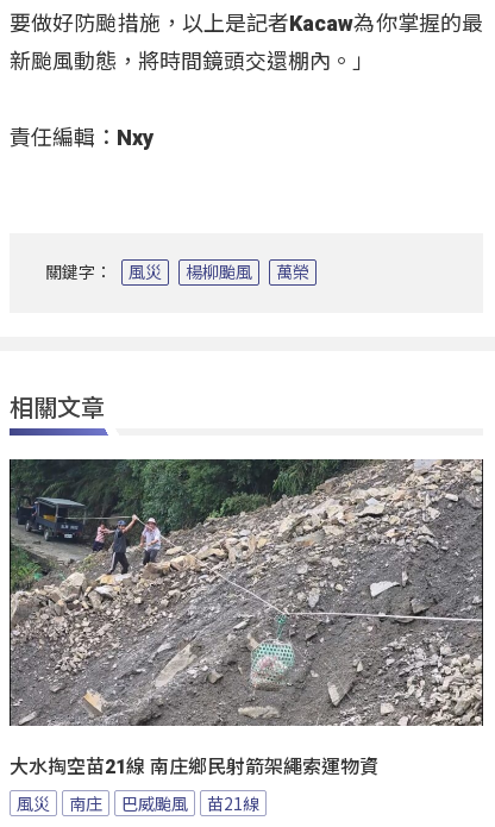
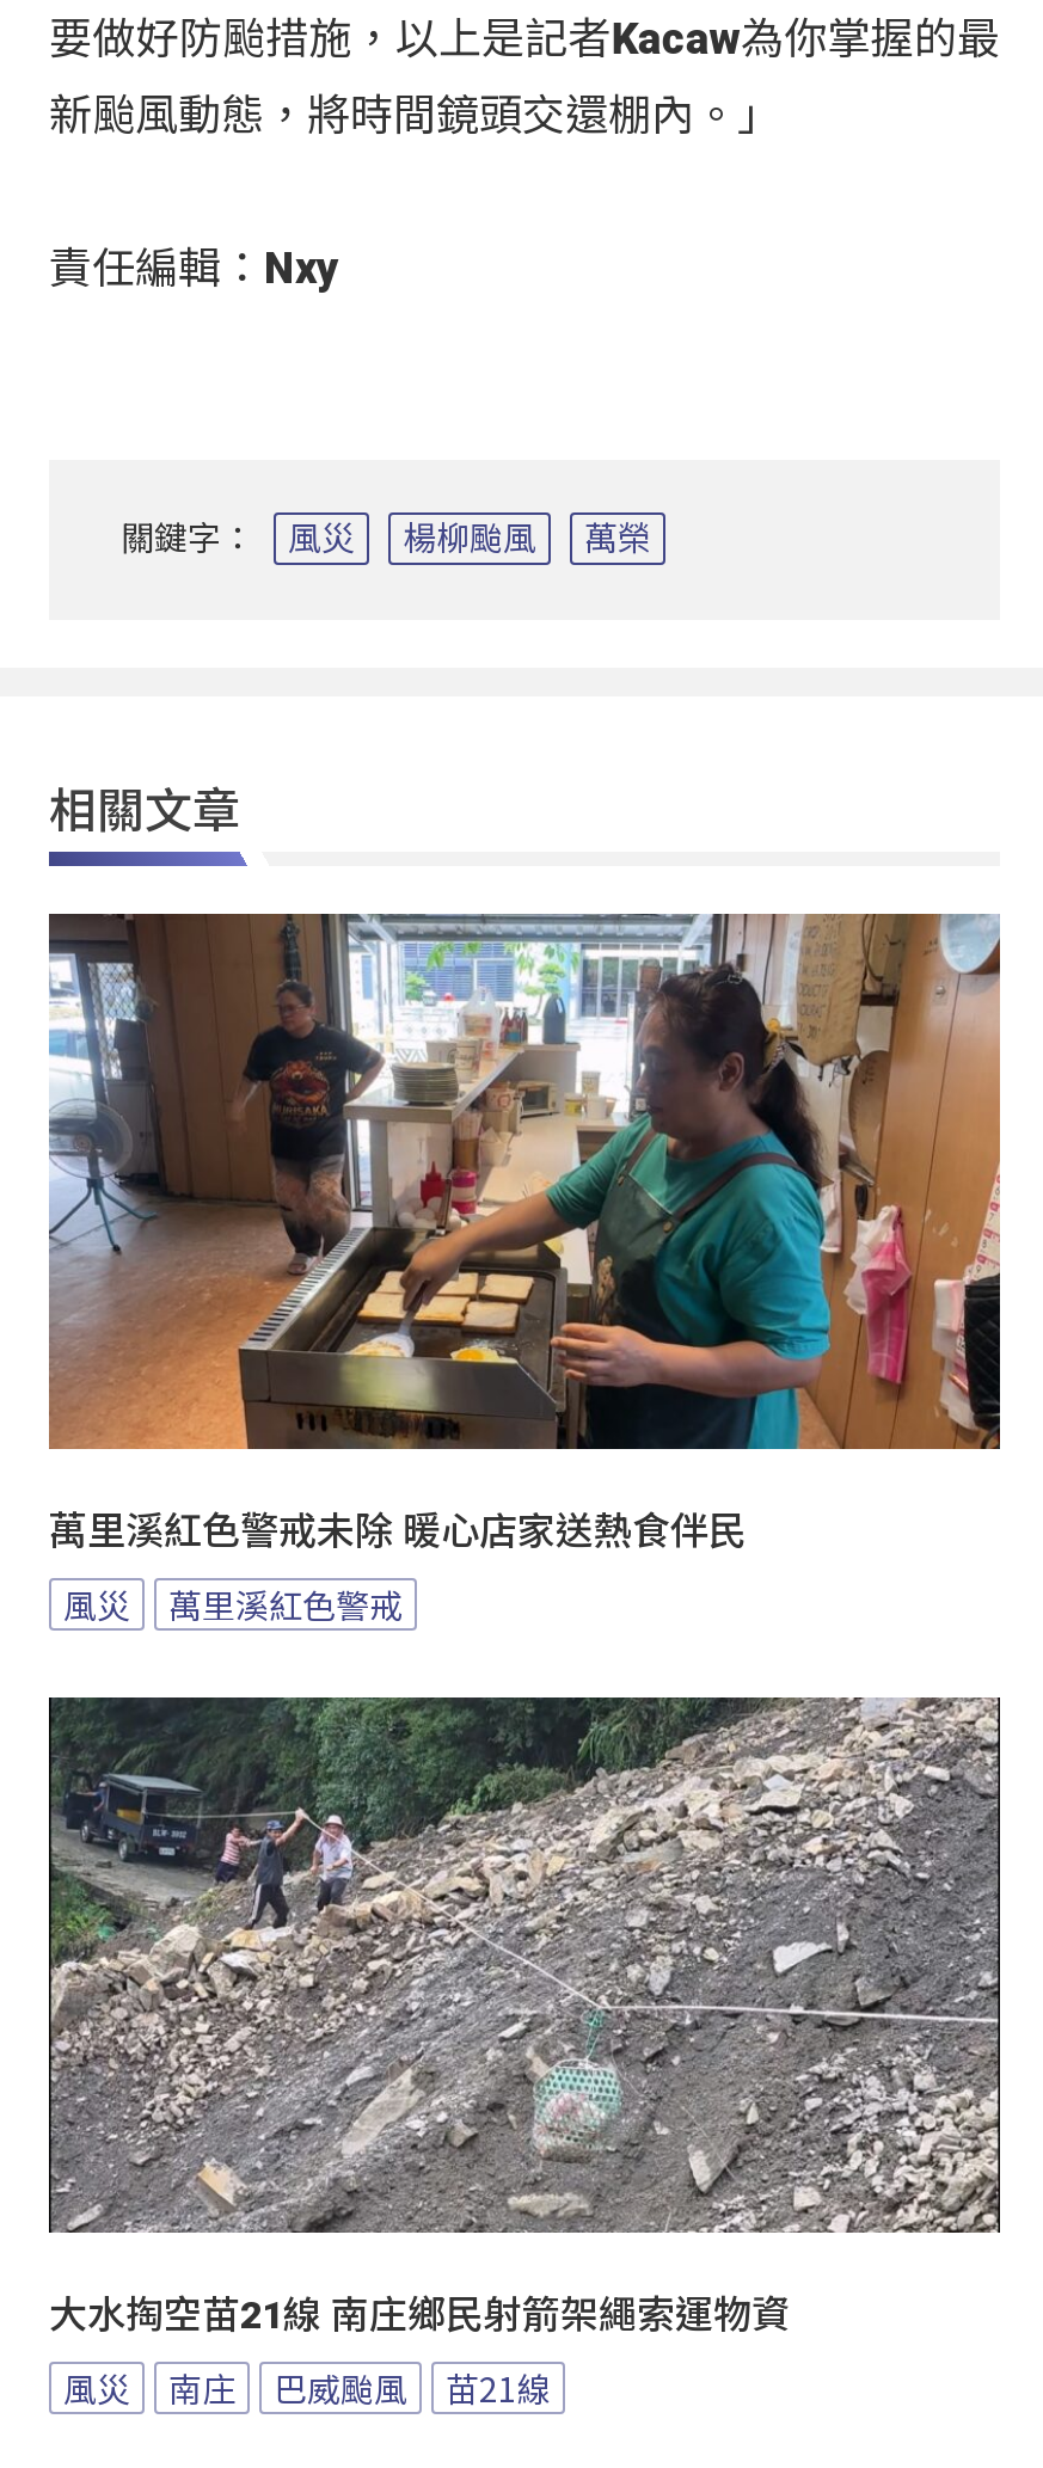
+ [image]
+ 萬里溪紅色警戒未除 暖心店家送熱食伴民
+ 風災
+ 萬里溪紅色警戒
